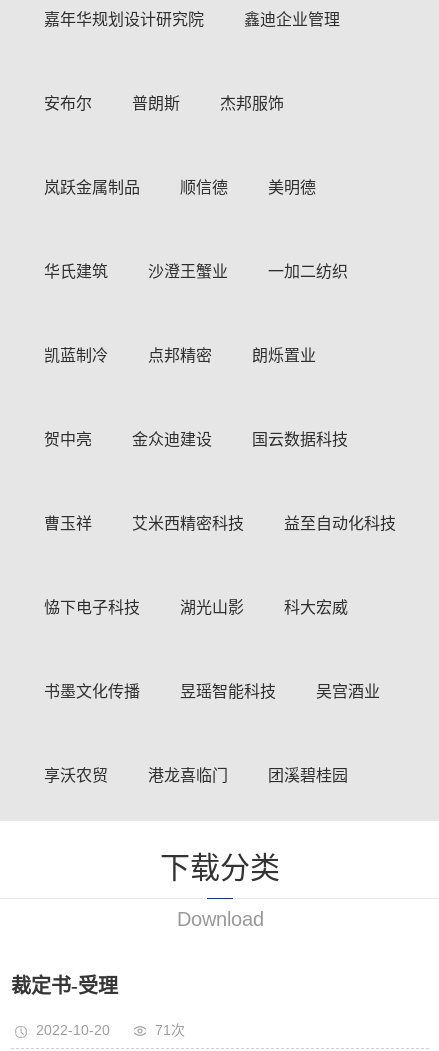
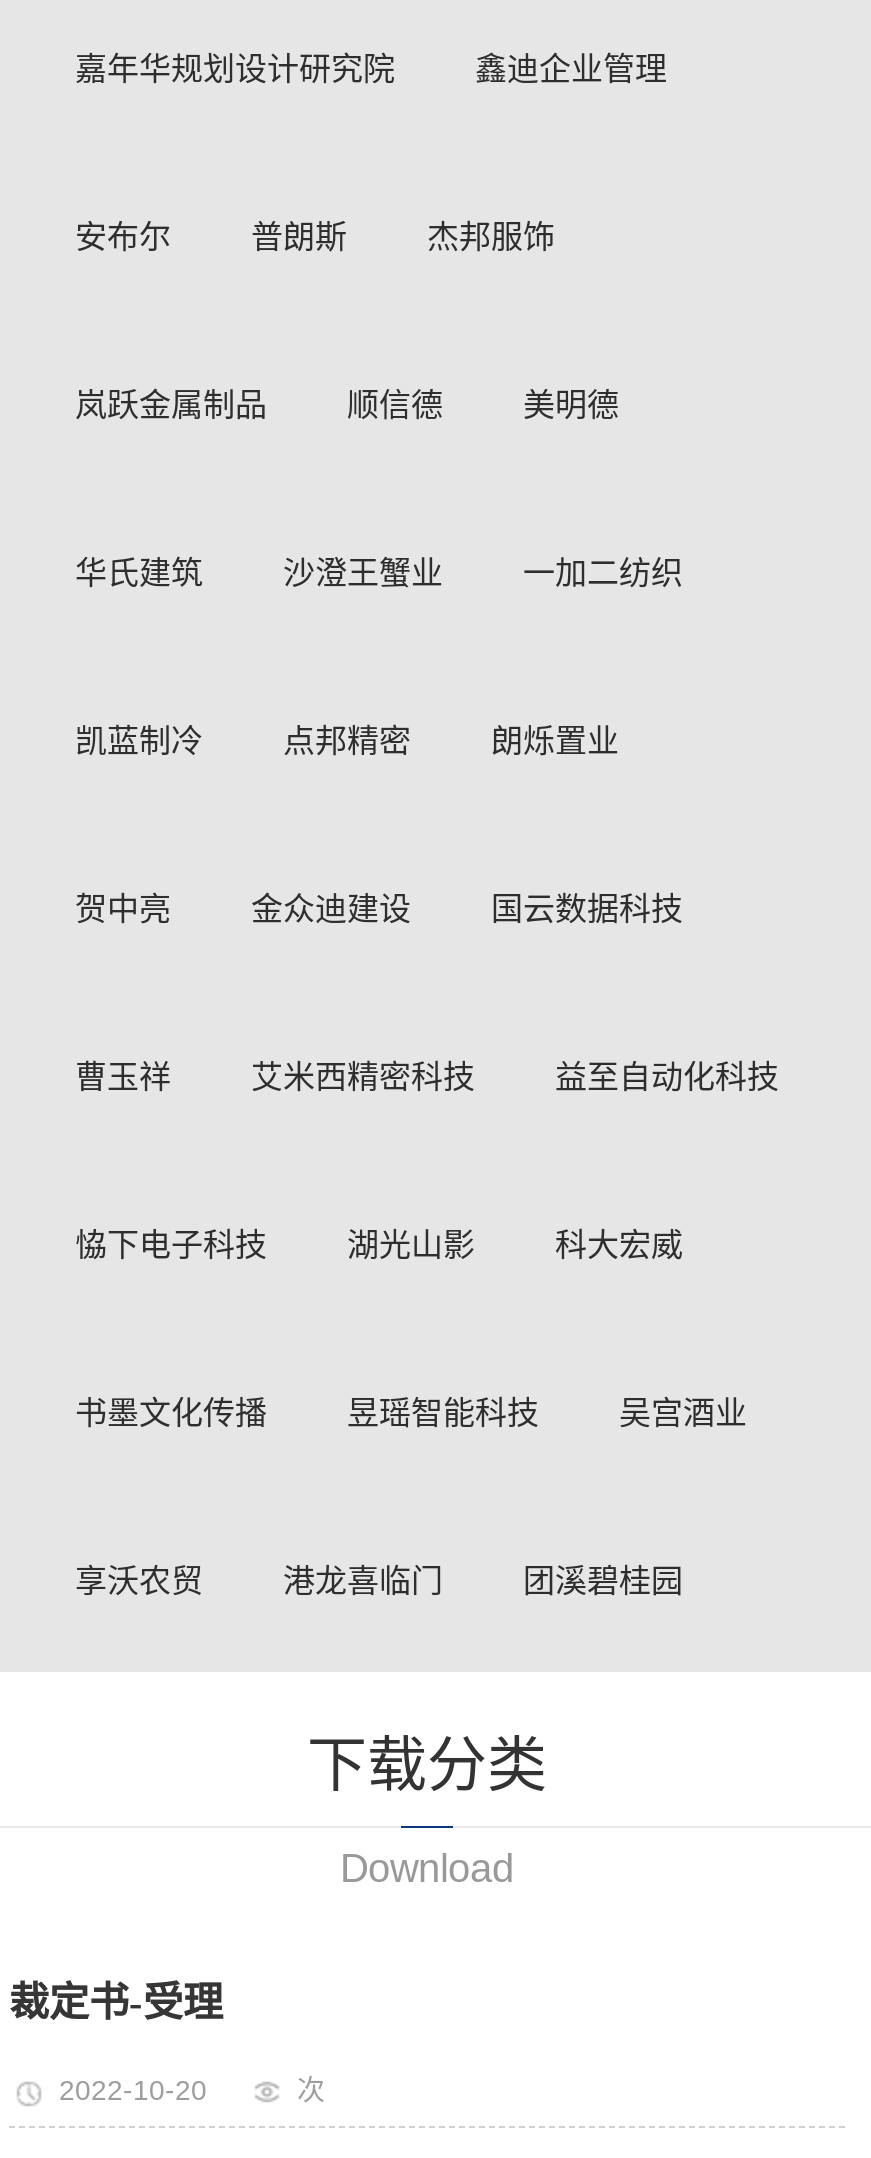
- 71次
+ 次
